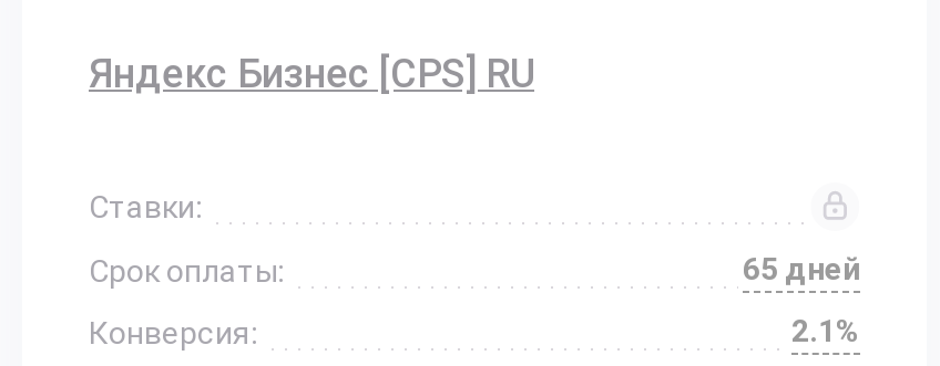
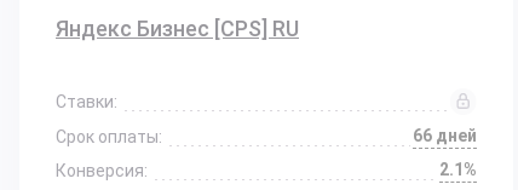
- 65 дней
+ 66 дней
